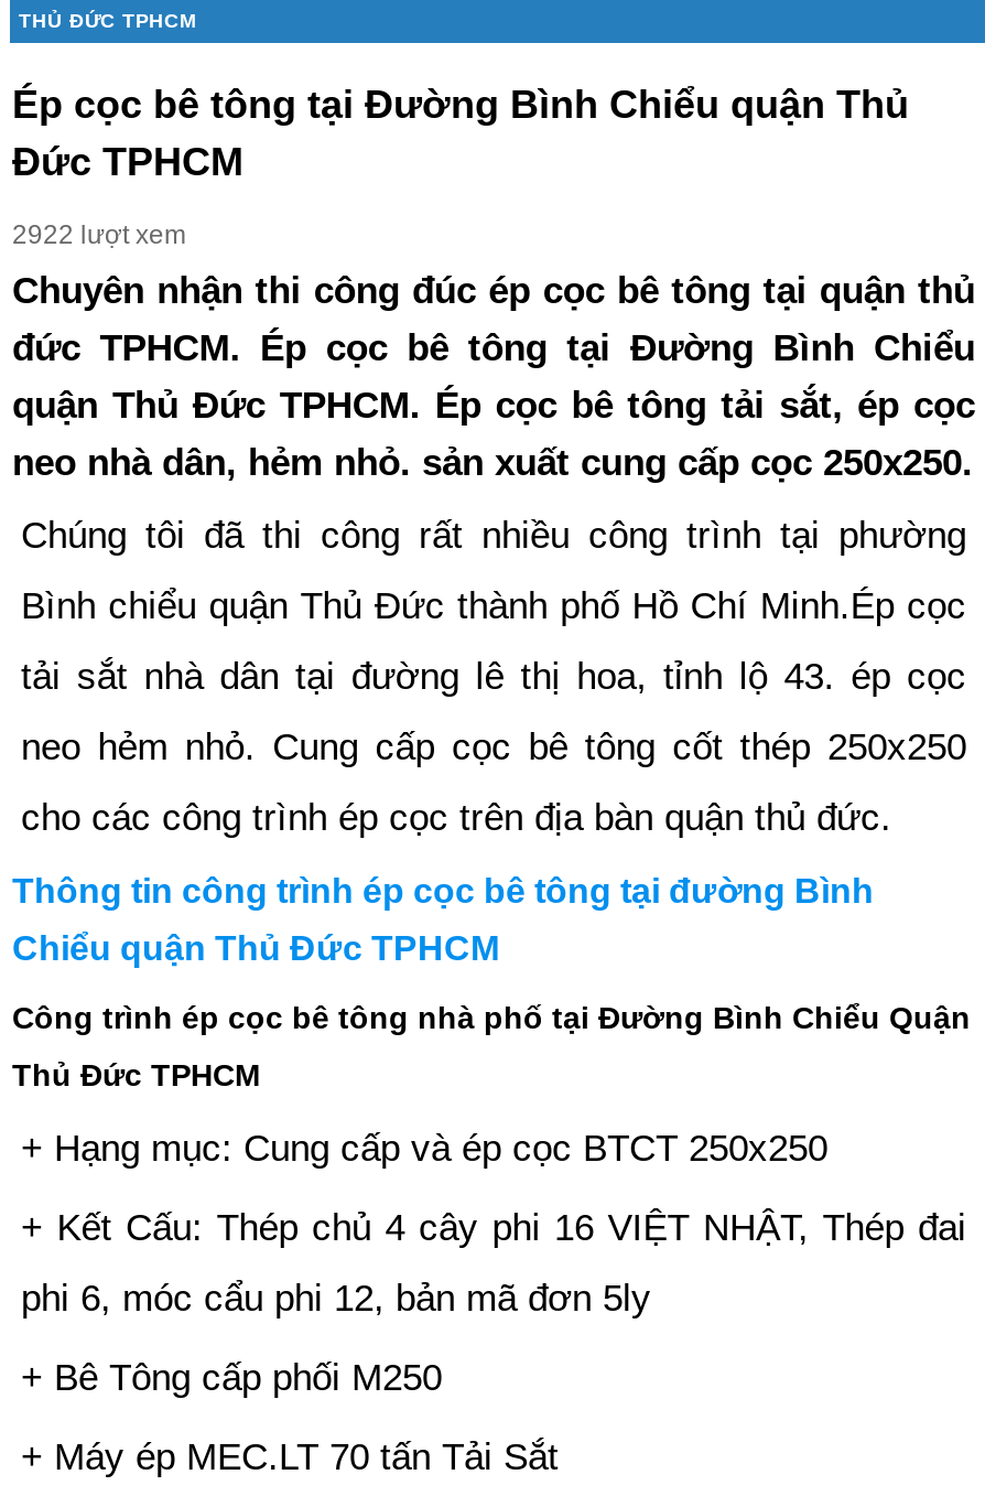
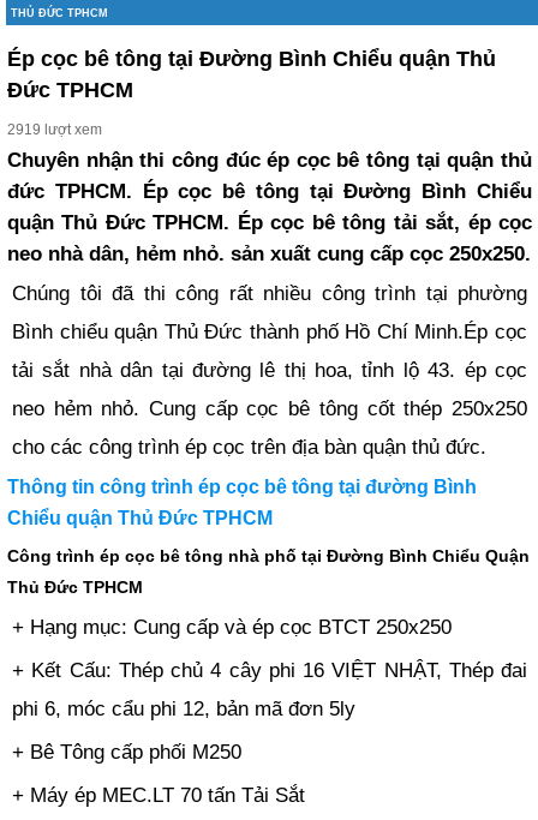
- 2922 lượt xem
+ 2919 lượt xem
